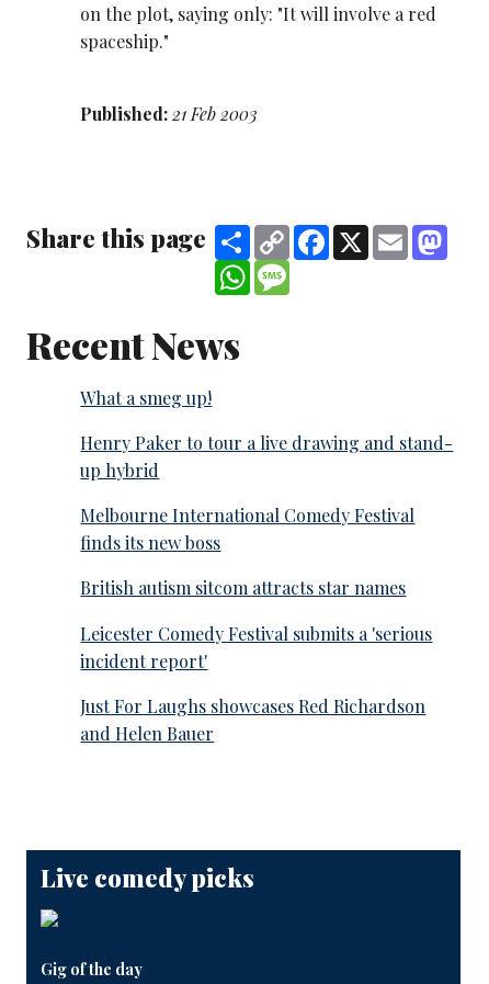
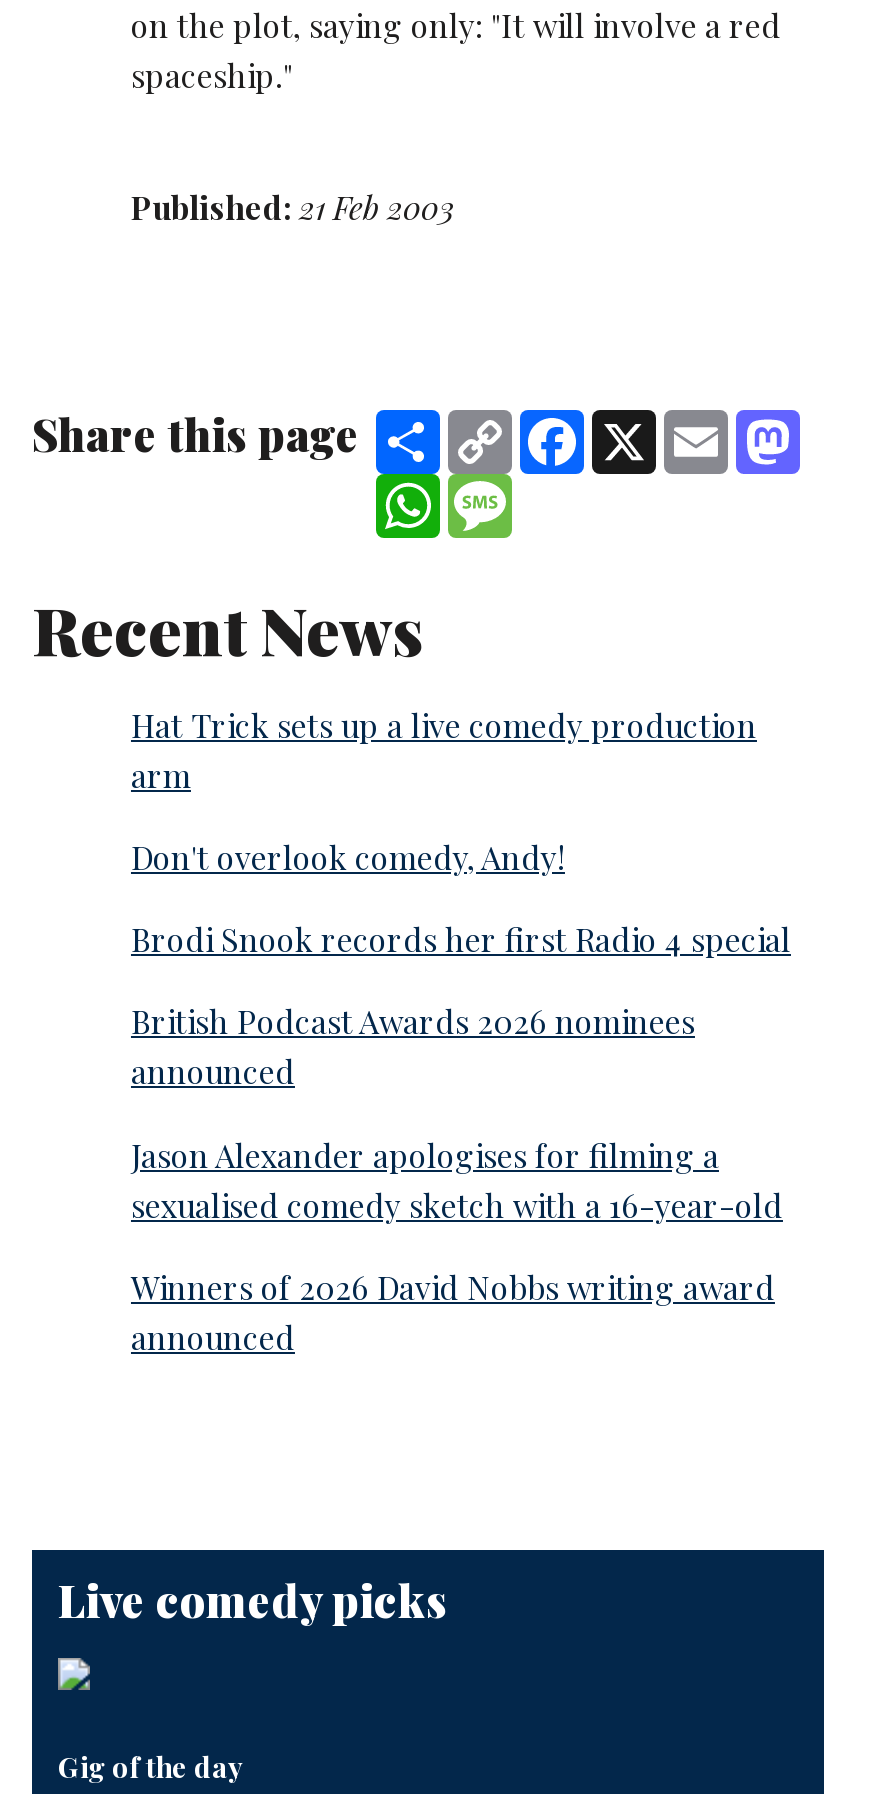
- What a smeg up!
+ Hat Trick sets up a live comedy production
+ arm

- Henry Paker to tour a live drawing and stand-
- up hybrid
+ Don't overlook comedy, Andy!

- Melbourne International Comedy Festival
- finds its new boss
+ Brodi Snook records her first Radio 4 special

- British autism sitcom attracts star names
+ British Podcast Awards 2026 nominees
+ announced

- Leicester Comedy Festival submits a 'serious
- incident report'
+ Jason Alexander apologises for filming a
+ sexualised comedy sketch with a 16-year-old

- Just For Laughs showcases Red Richardson
- and Helen Bauer
+ Winners of 2026 David Nobbs writing award
+ announced
